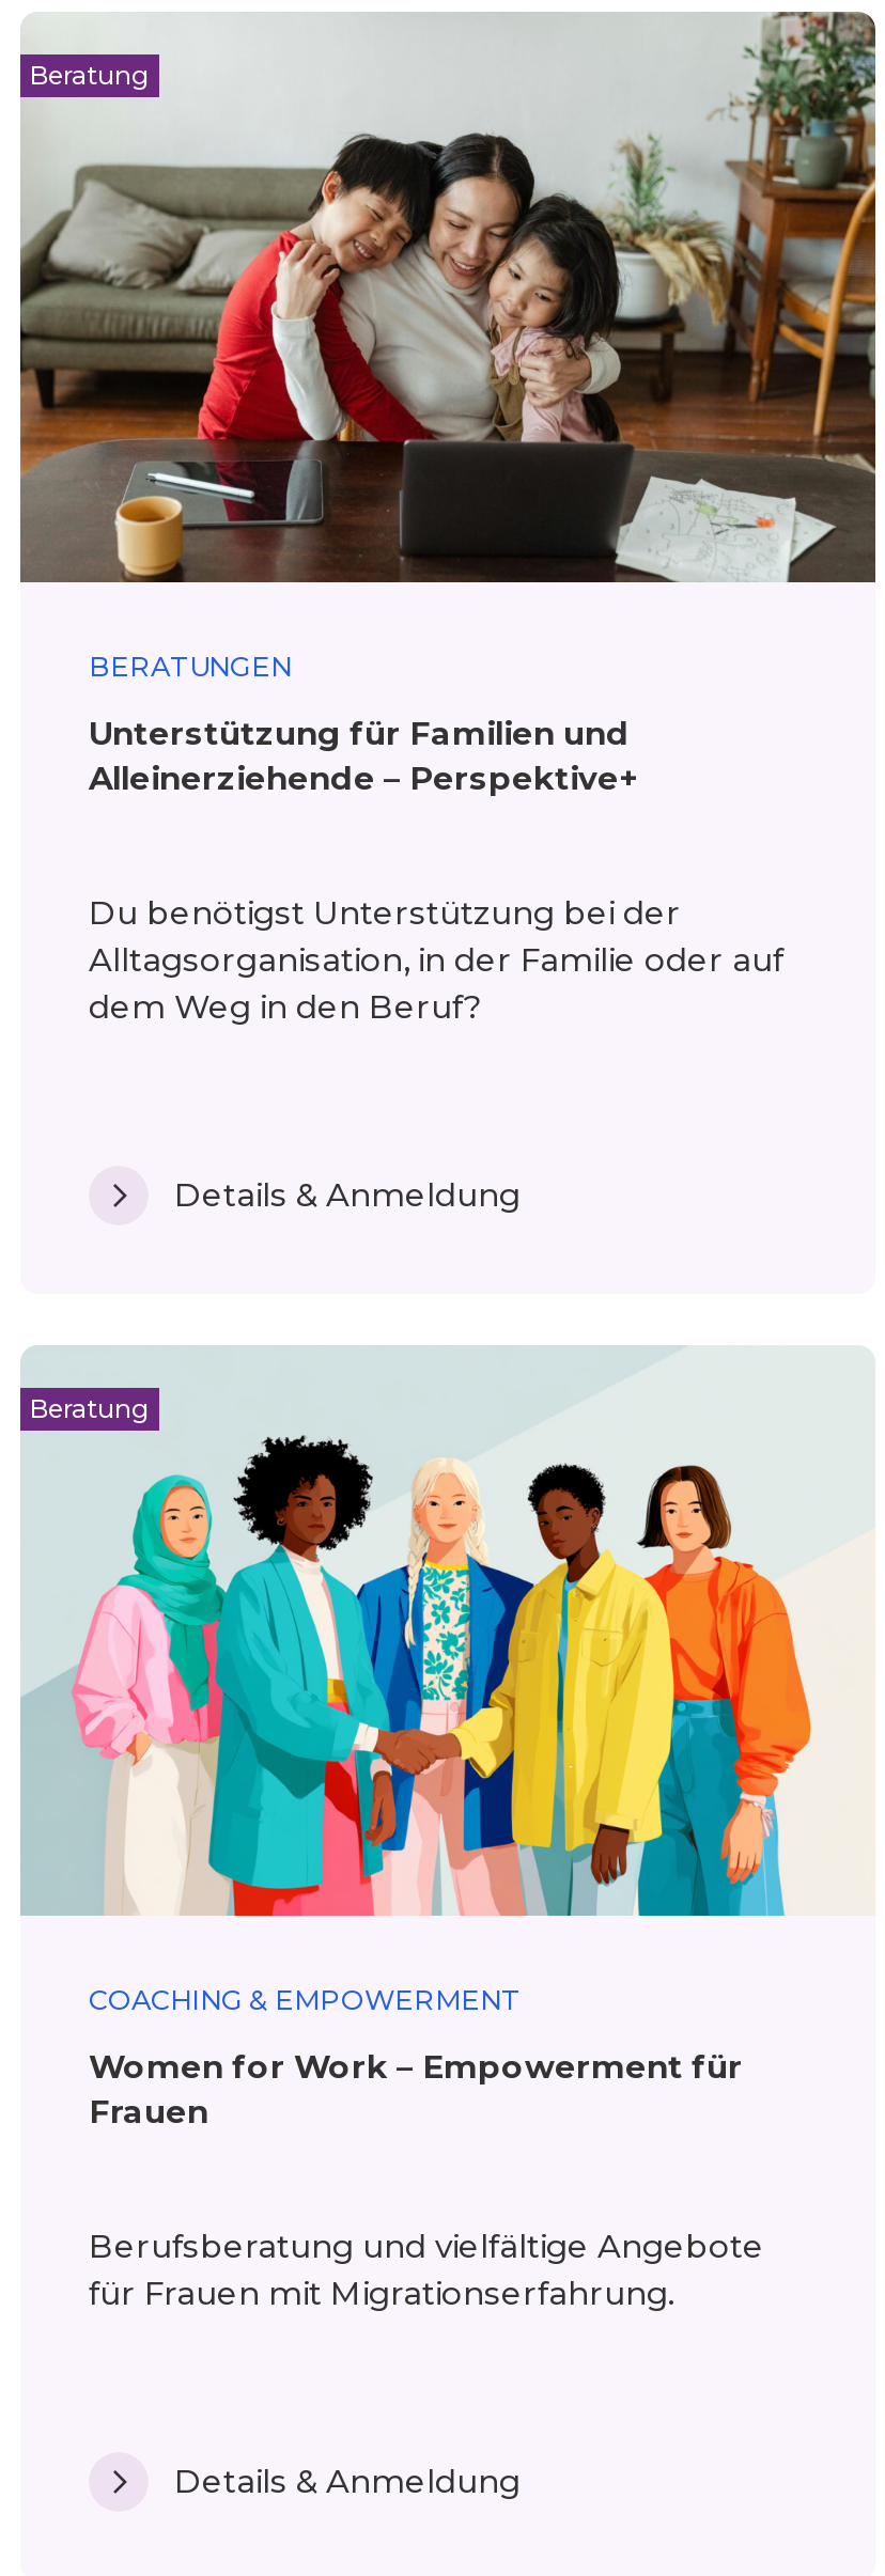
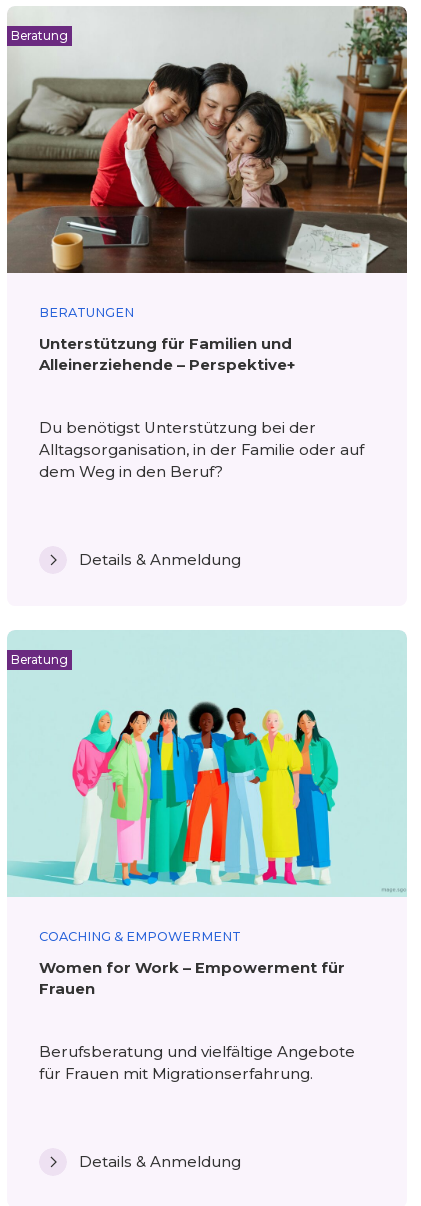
- [image]
+ [image]
